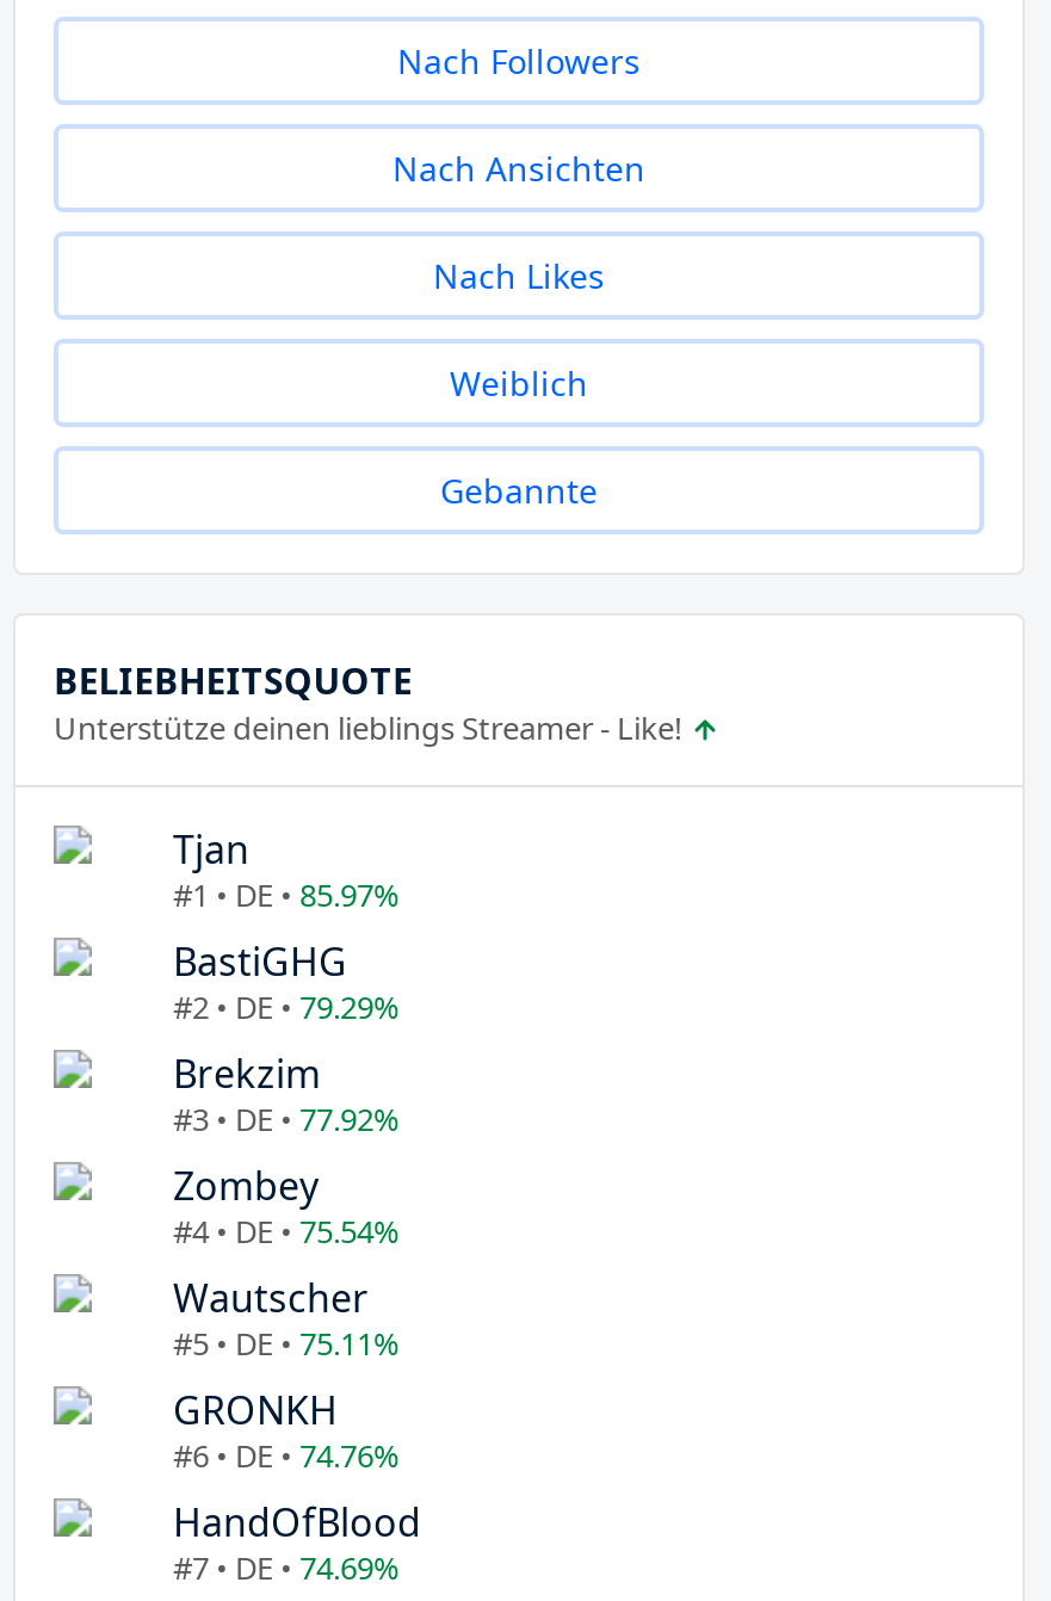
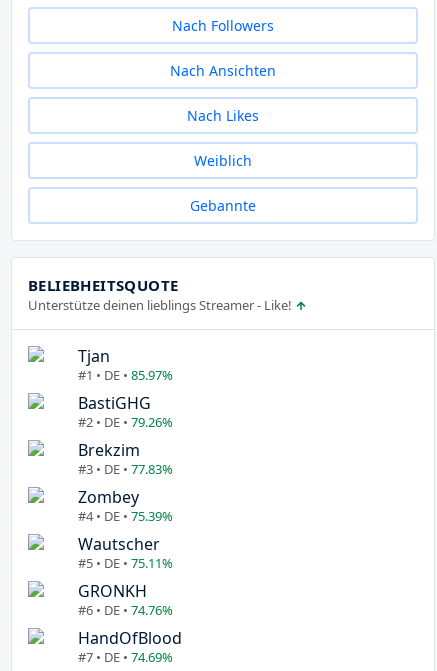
- #2 • DE • 79.29%
+ #2 • DE • 79.26%

- #3 • DE • 77.92%
+ #3 • DE • 77.83%

- #4 • DE • 75.54%
+ #4 • DE • 75.39%
